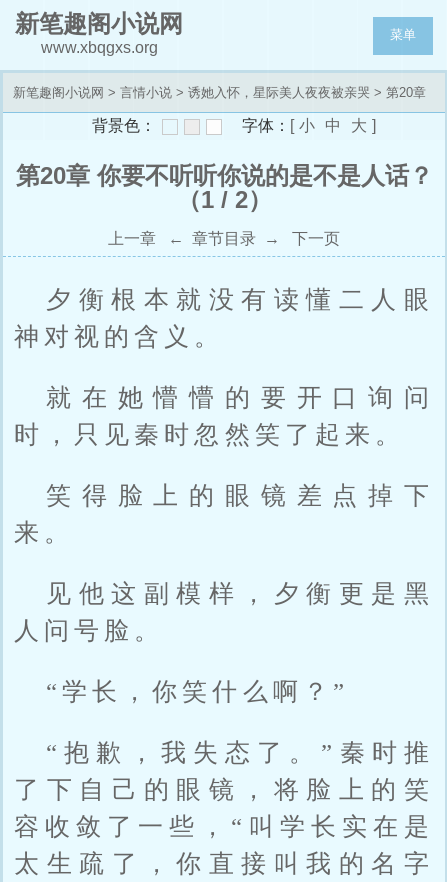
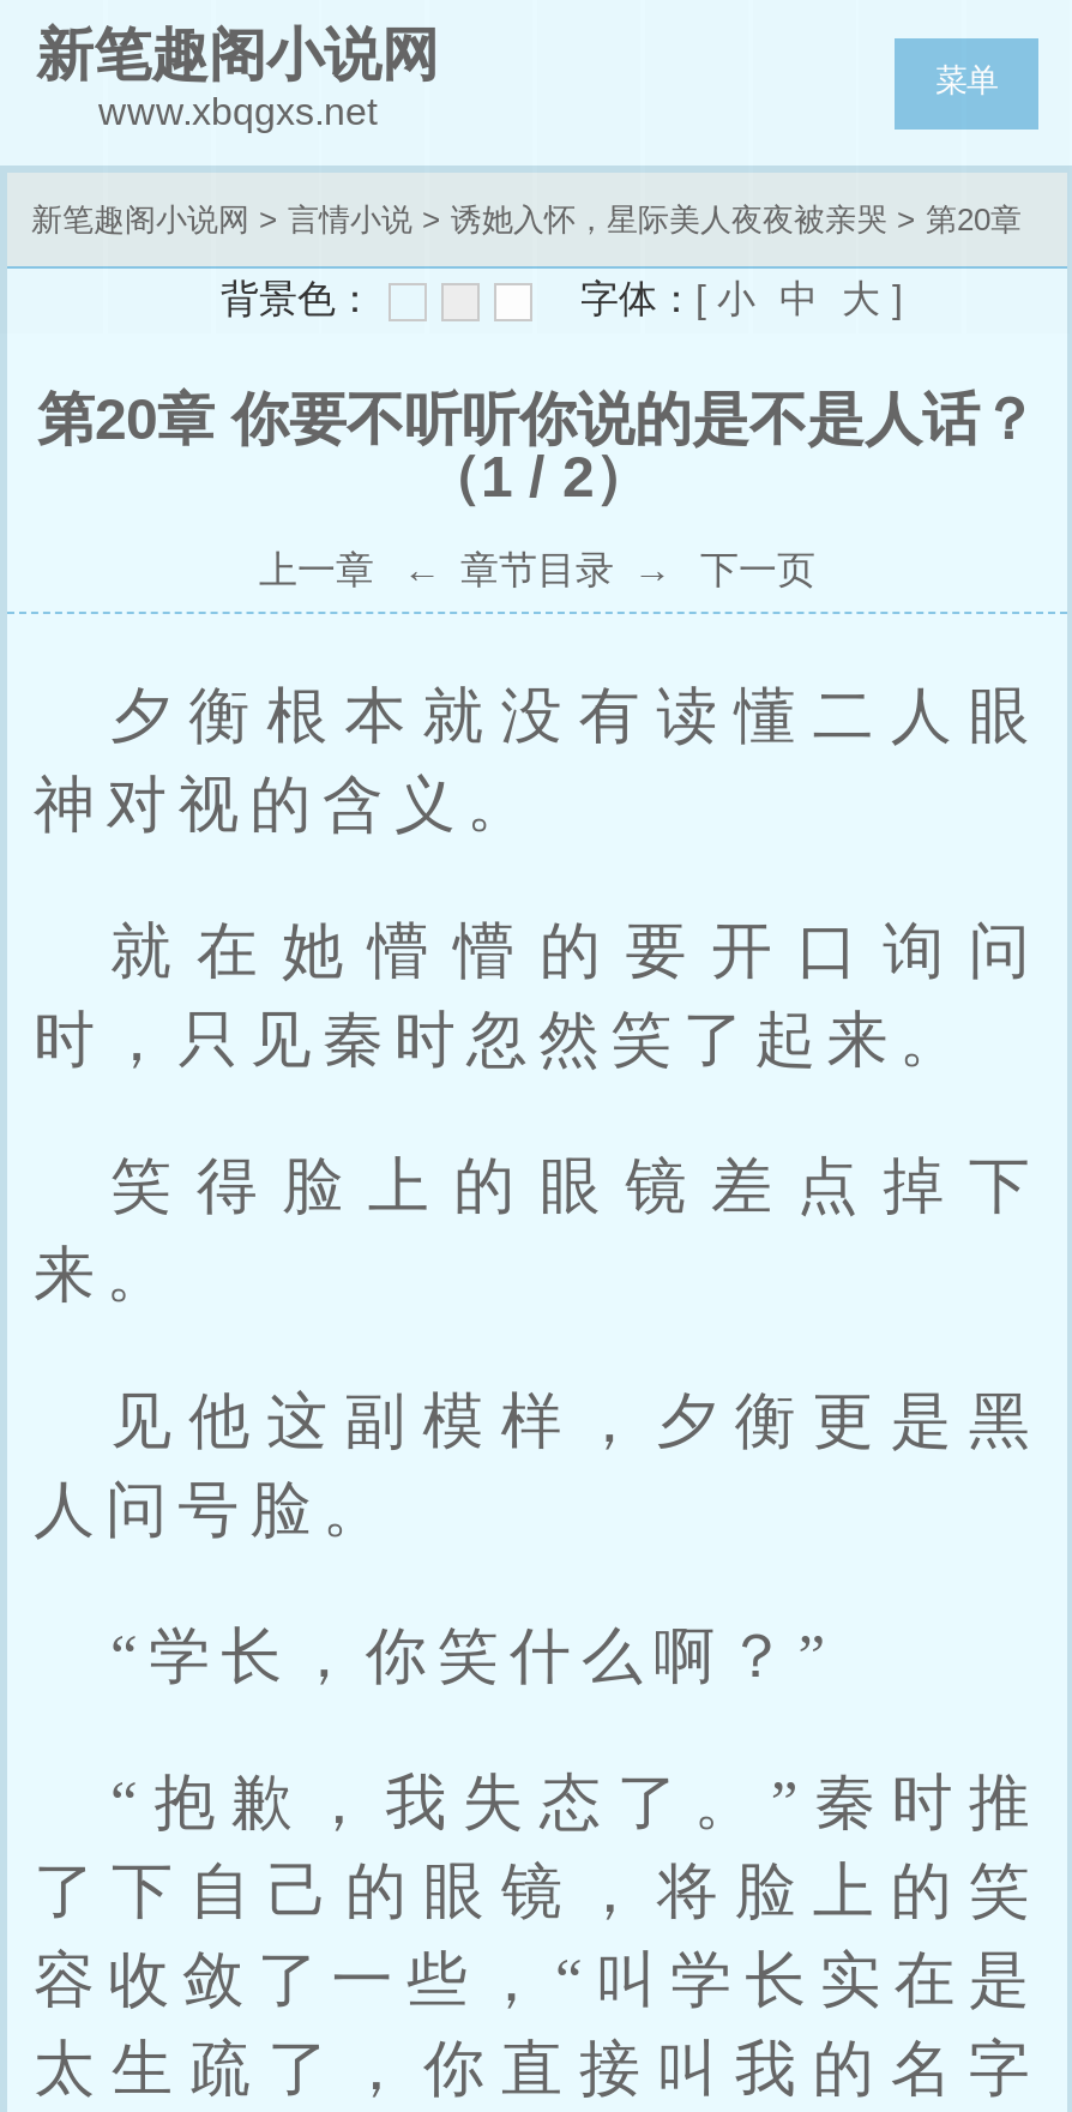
- www.xbqgxs.org
+ www.xbqgxs.net
